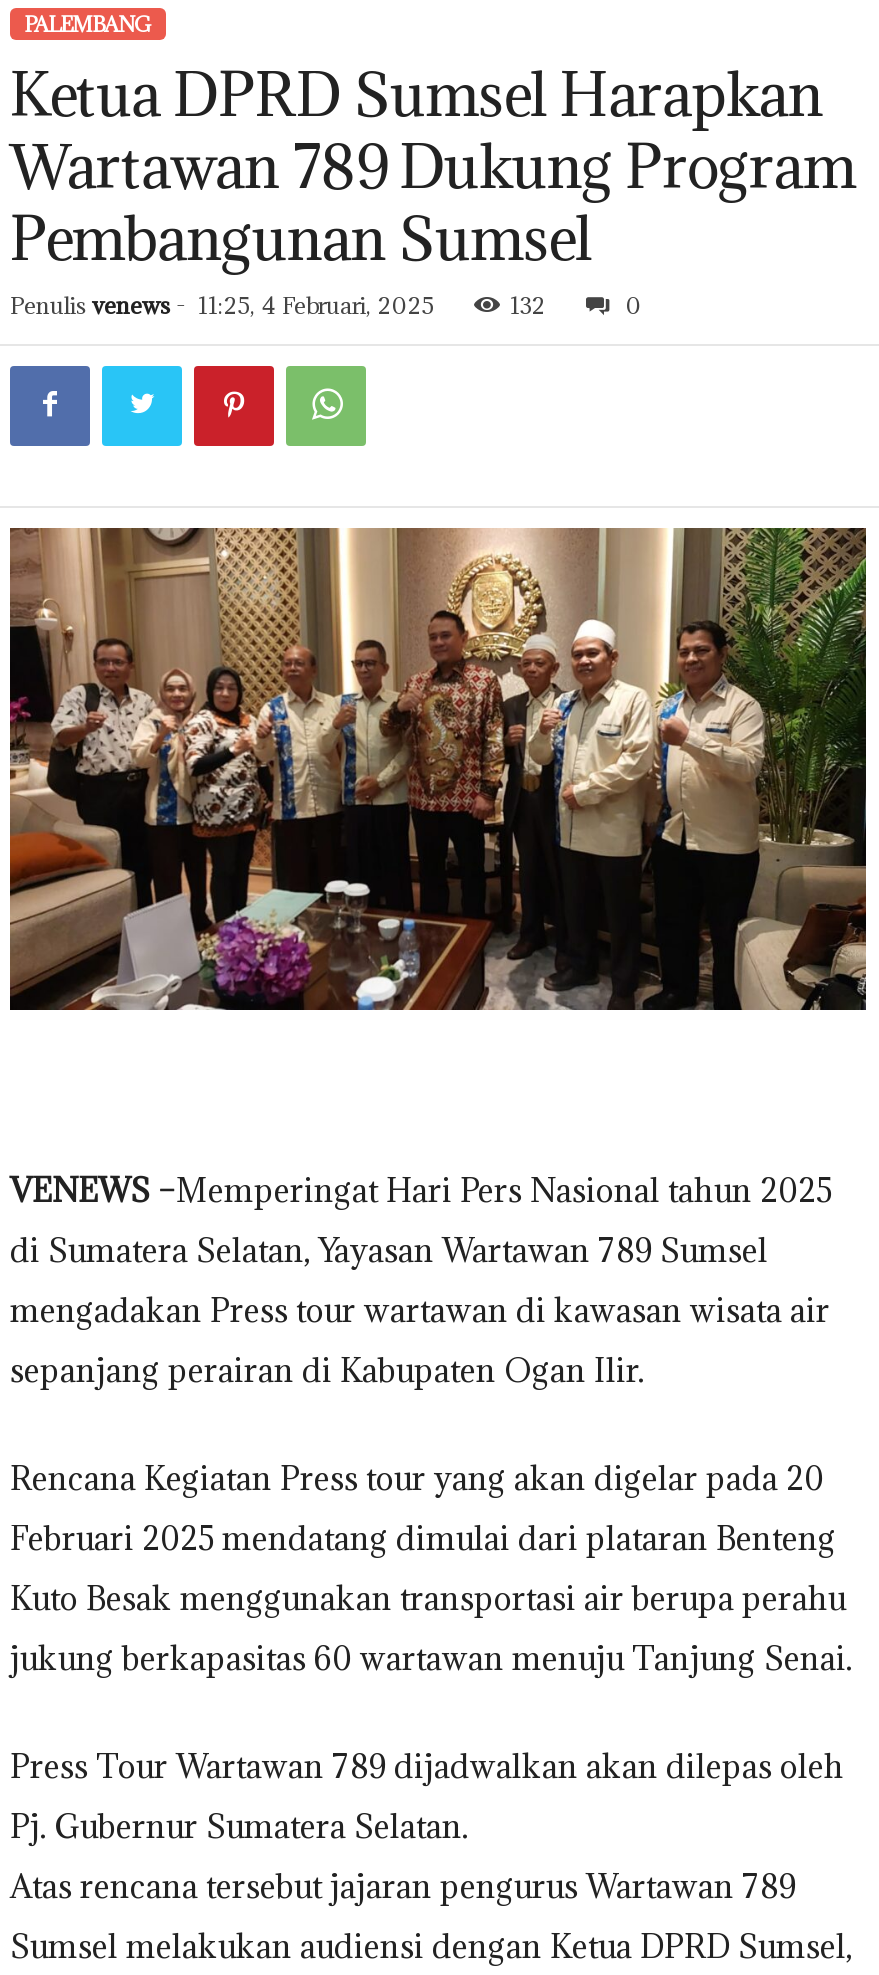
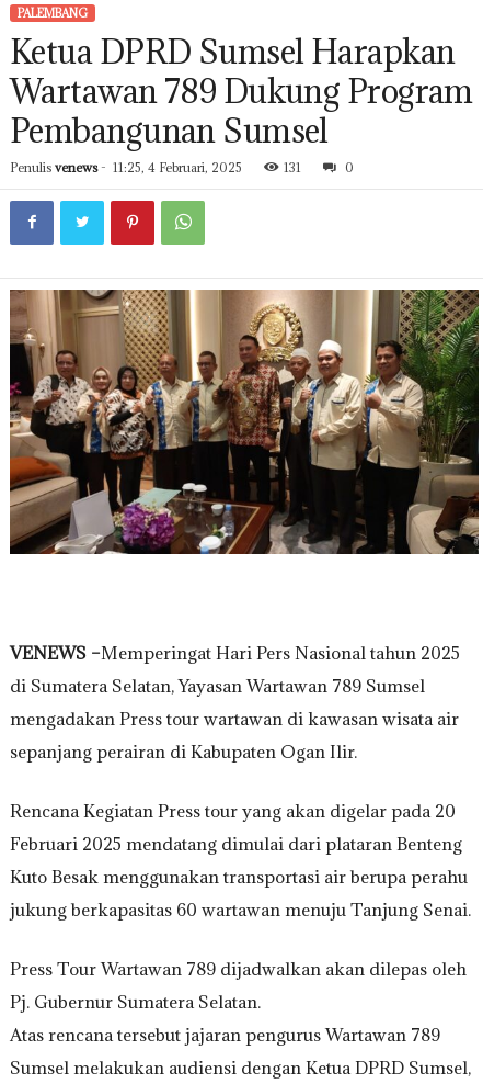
- 132
+ 131
